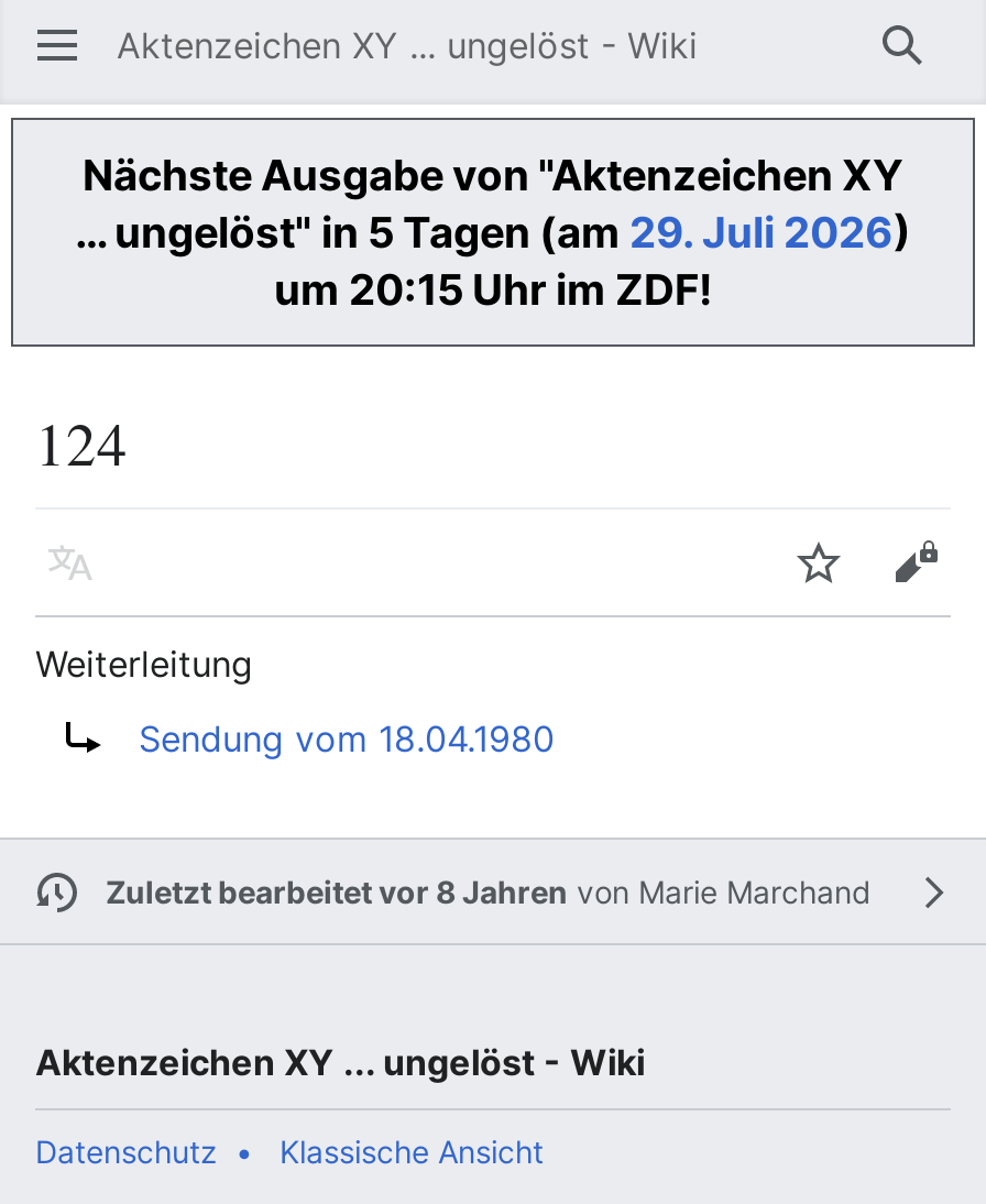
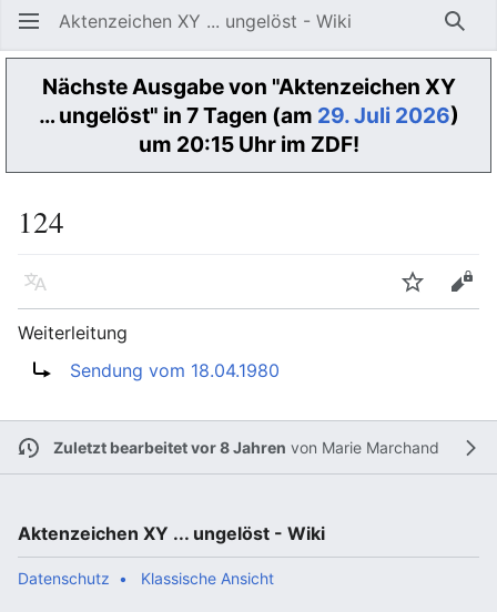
- … ungelöst" in 5 Tagen (am 29. Juli 2026)
+ … ungelöst" in 7 Tagen (am 29. Juli 2026)
